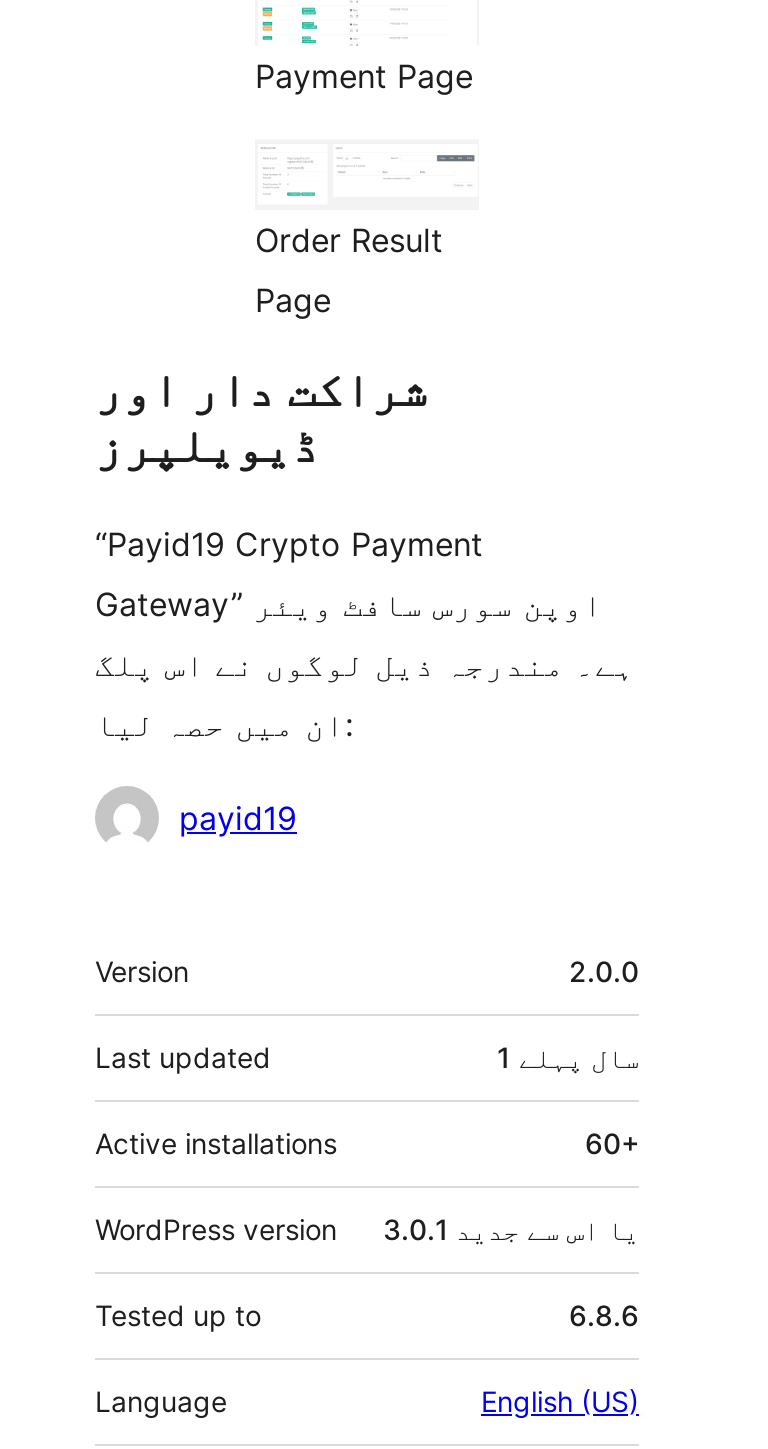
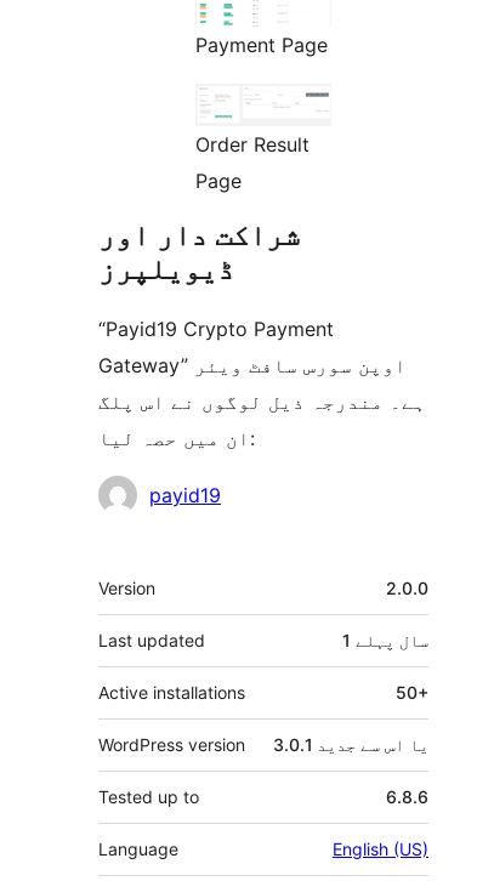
- 60+
+ 50+
